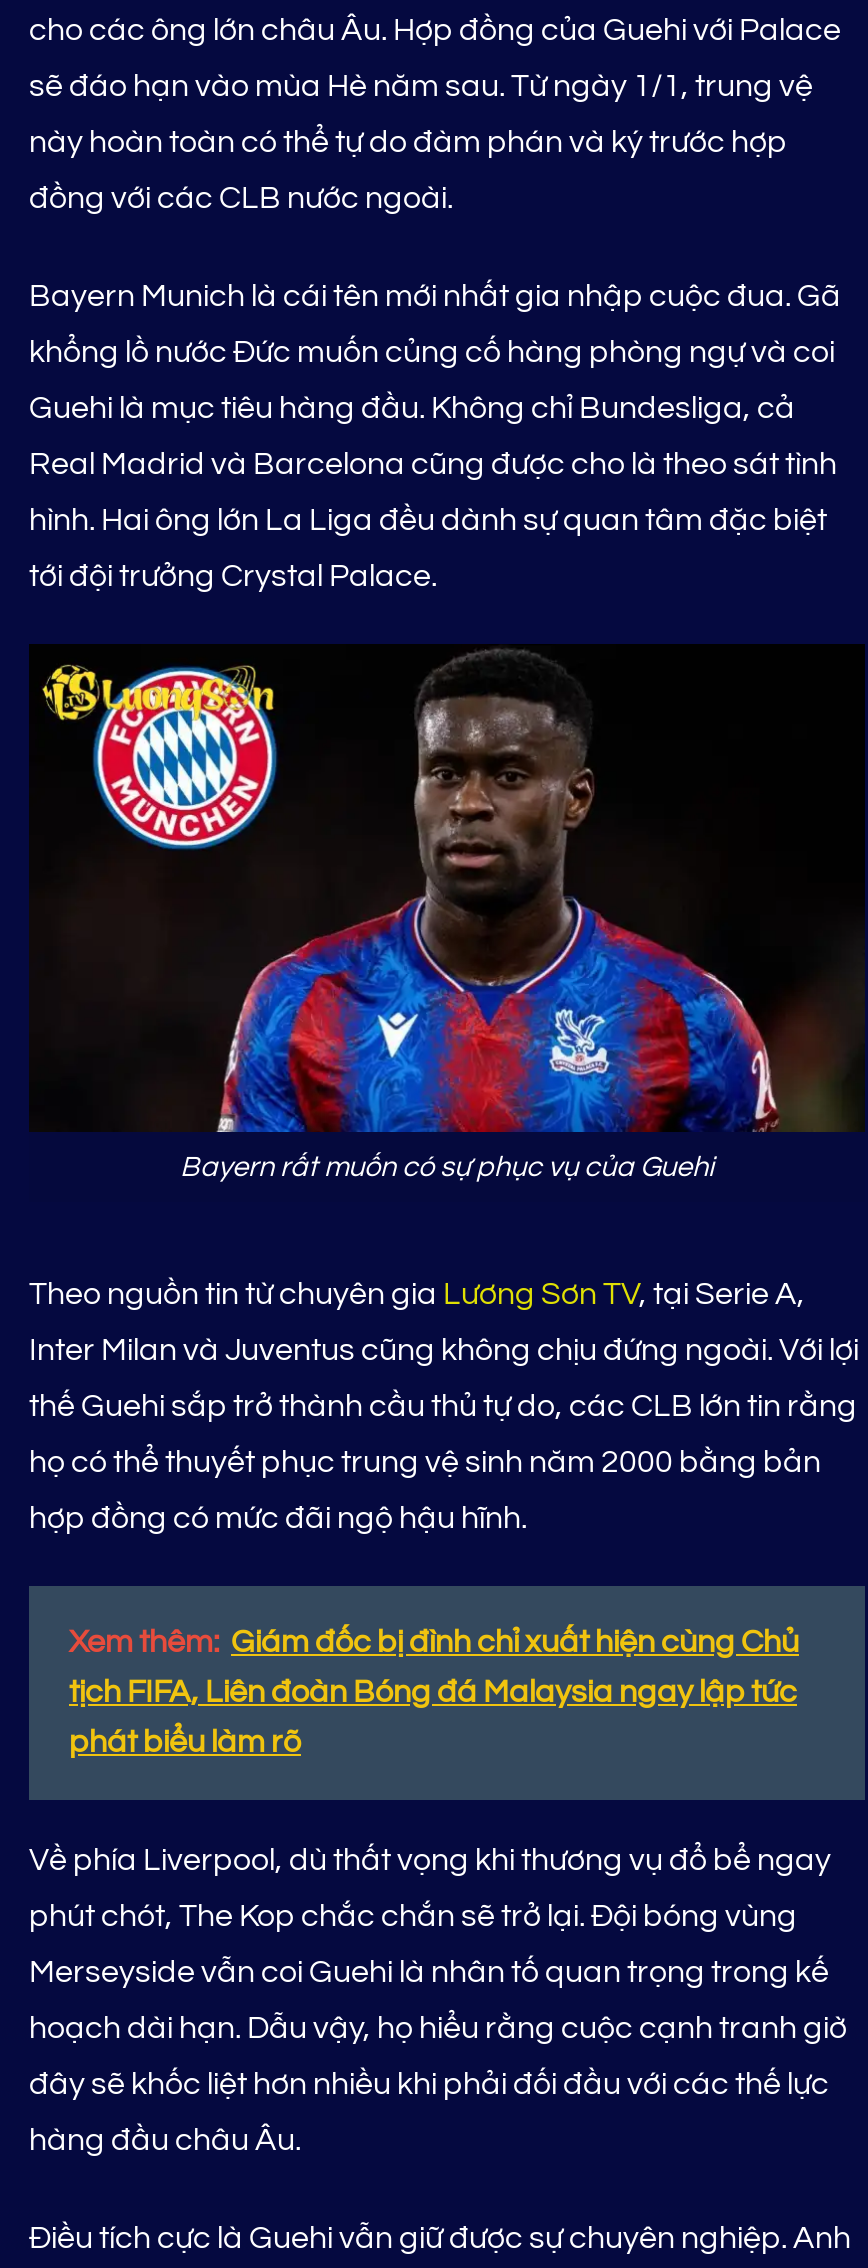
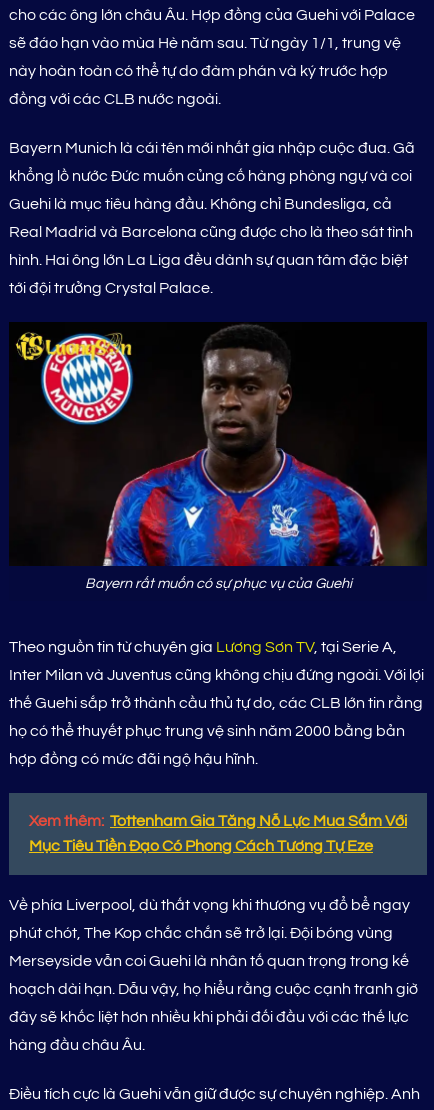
- Xem thêm: Giám đốc bị đình chỉ xuất hiện cùng Chủ
- tịch FIFA, Liên đoàn Bóng đá Malaysia ngay lập tức
- phát biểu làm rõ
+ Xem thêm: Tottenham Gia Tăng Nỗ Lực Mua Sắm Với
+ Mục Tiêu Tiền Đạo Có Phong Cách Tương Tự Eze
